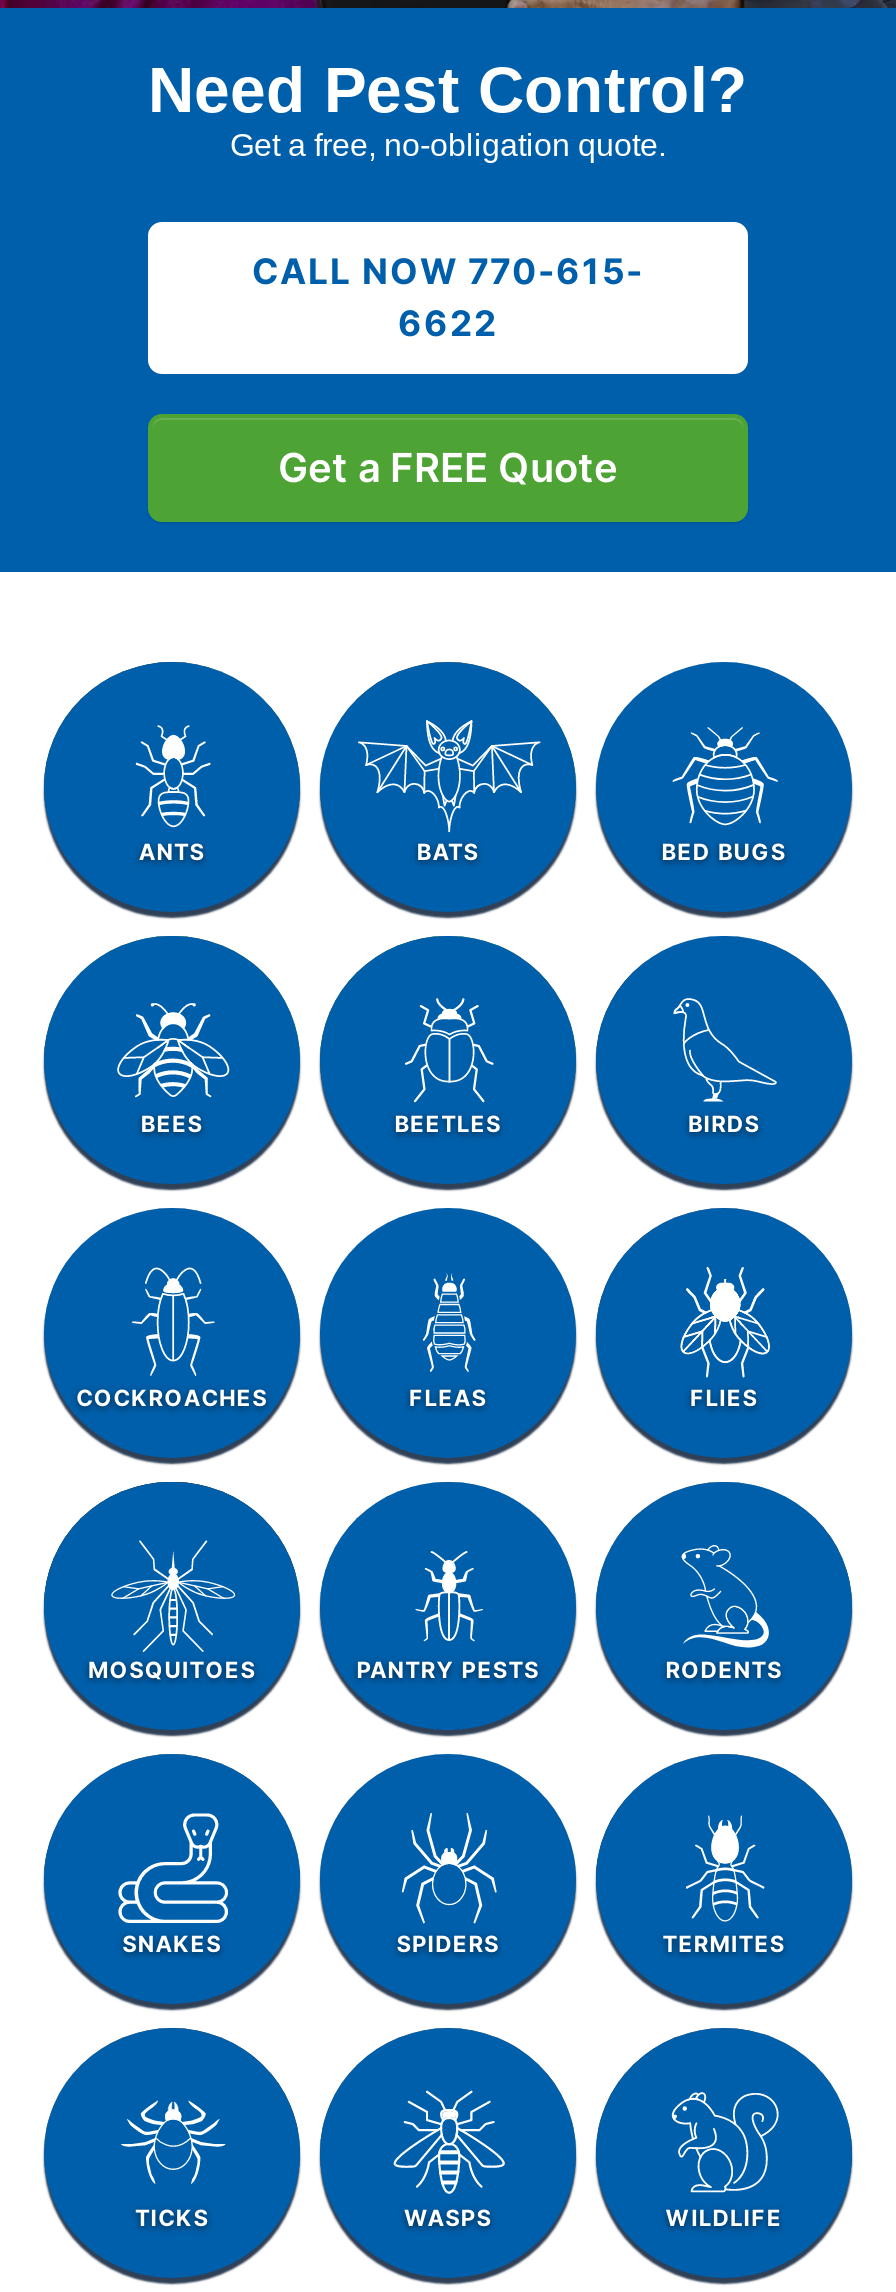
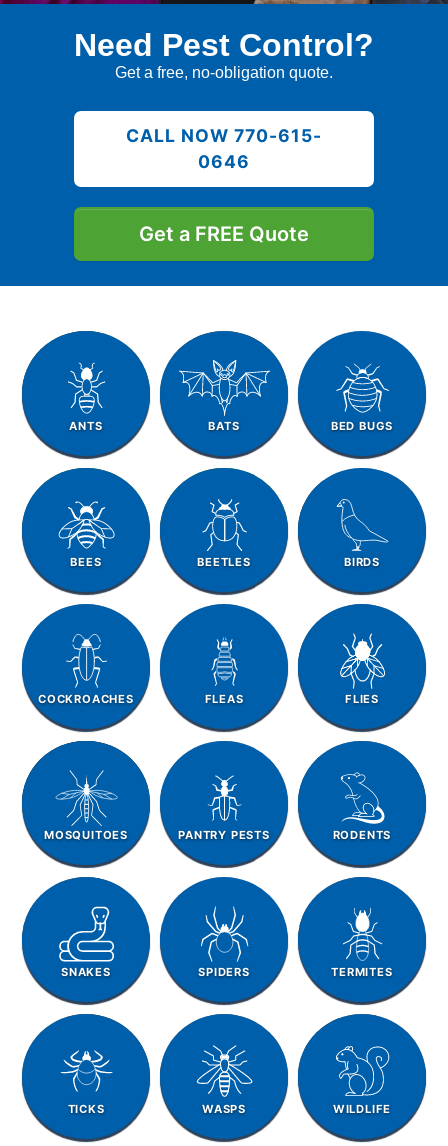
- 6622
+ 0646
